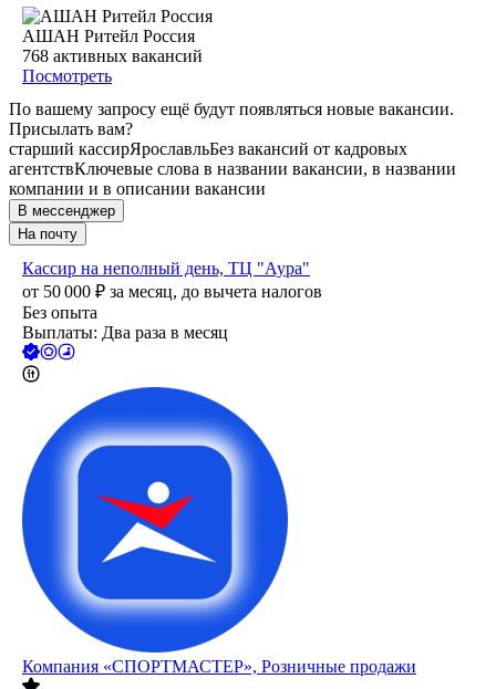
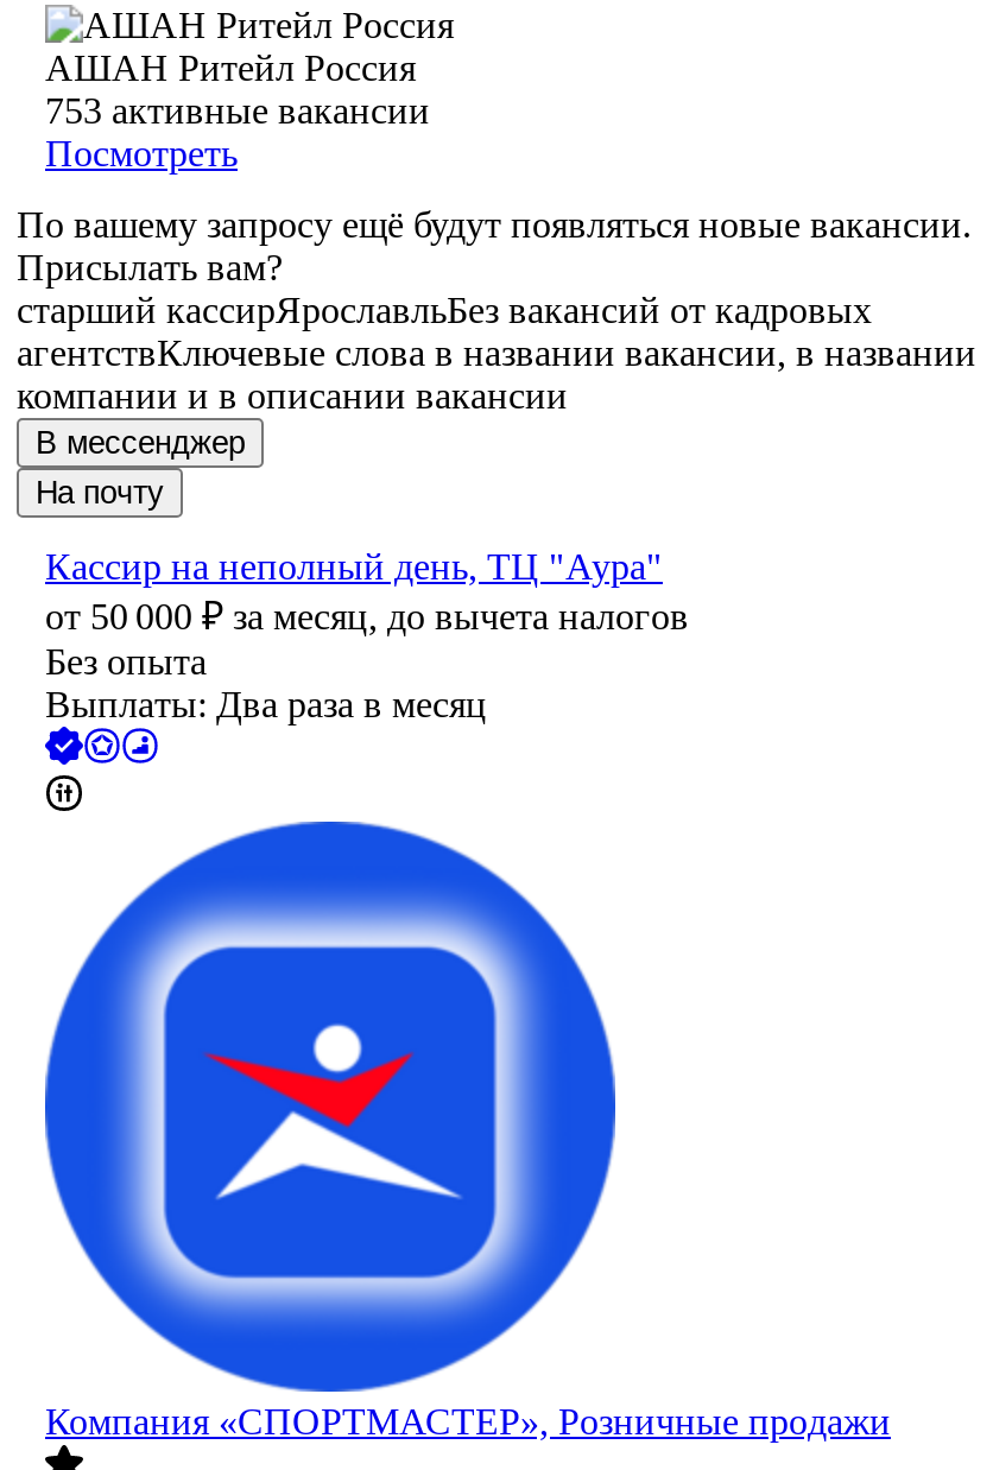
- 768 активных вакансий
+ 753 активные вакансии
